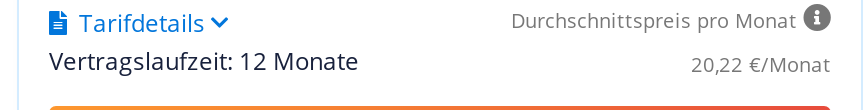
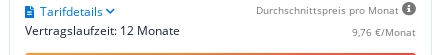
- 20,22 €/Monat
+ 9,76 €/Monat
